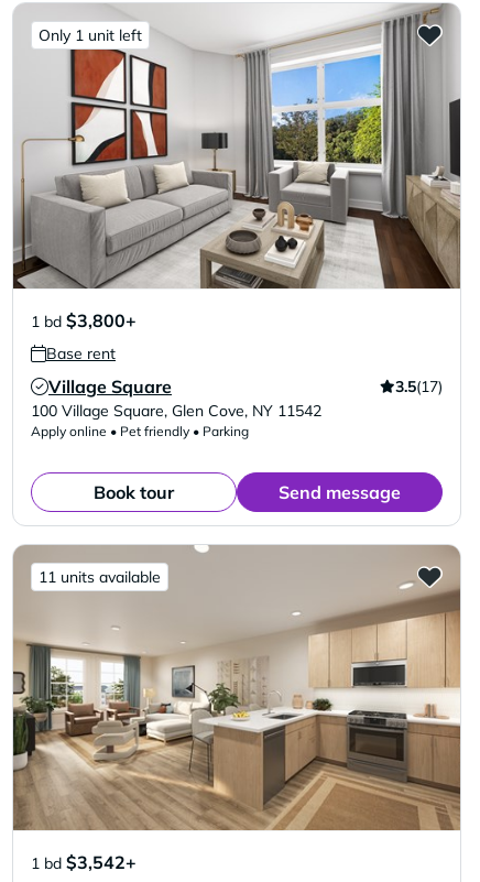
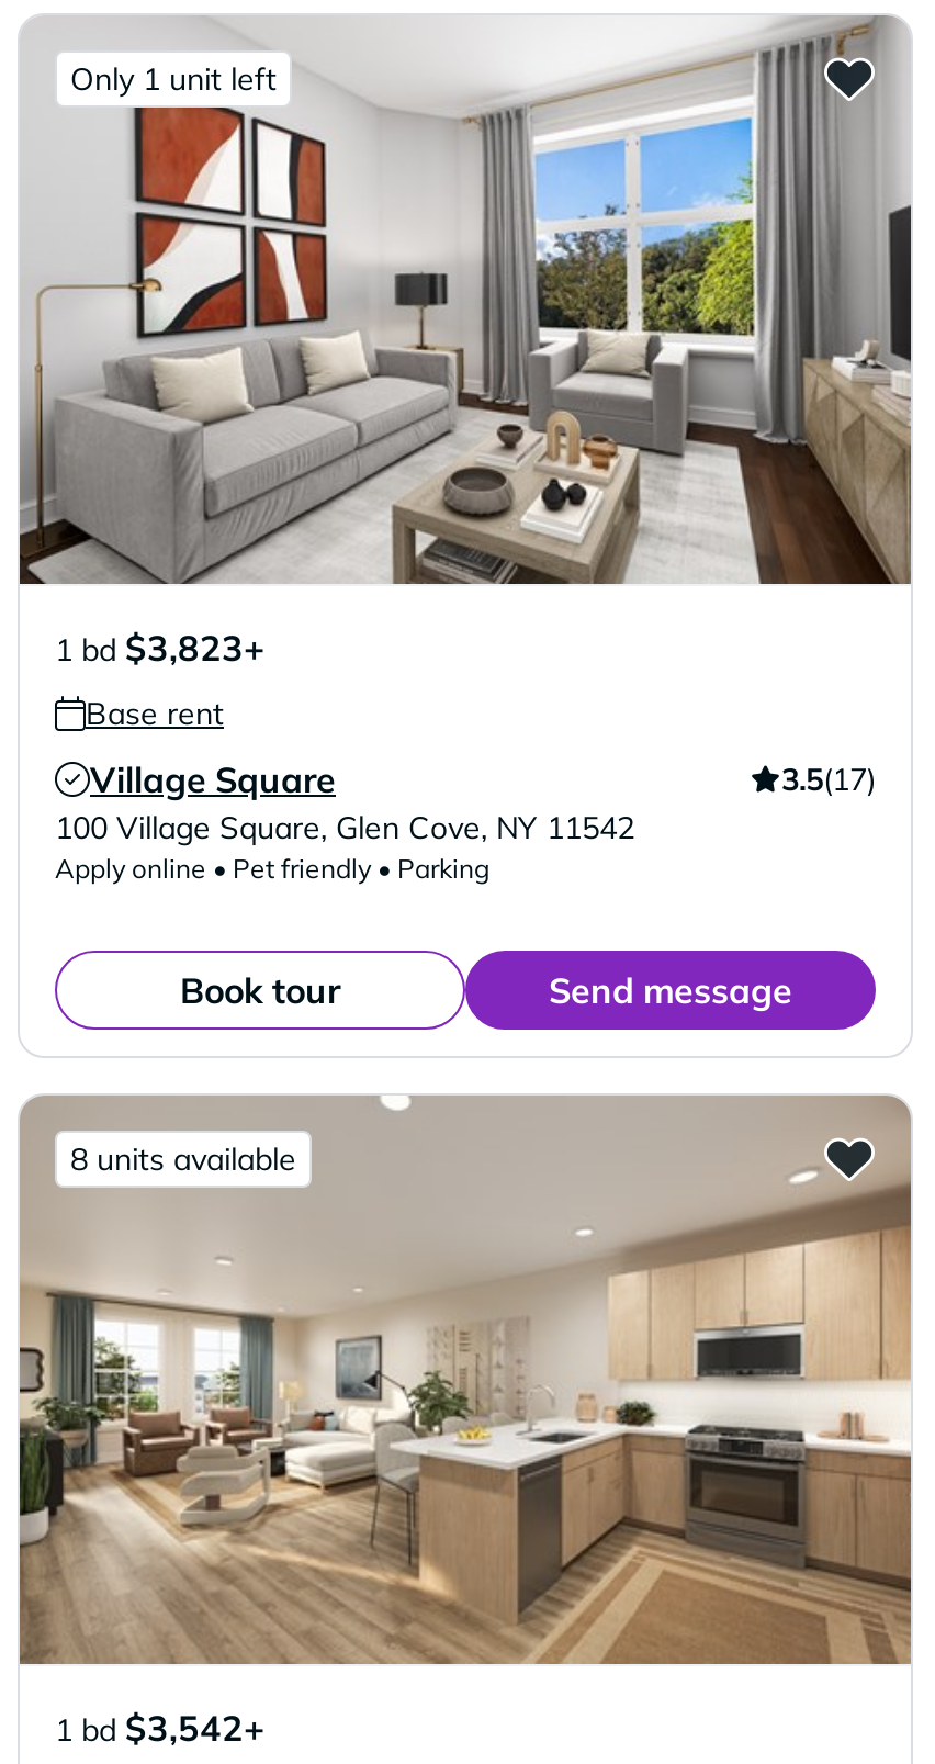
- 1 bd $3,800+
+ 1 bd $3,823+

- 11 units available
+ 8 units available
